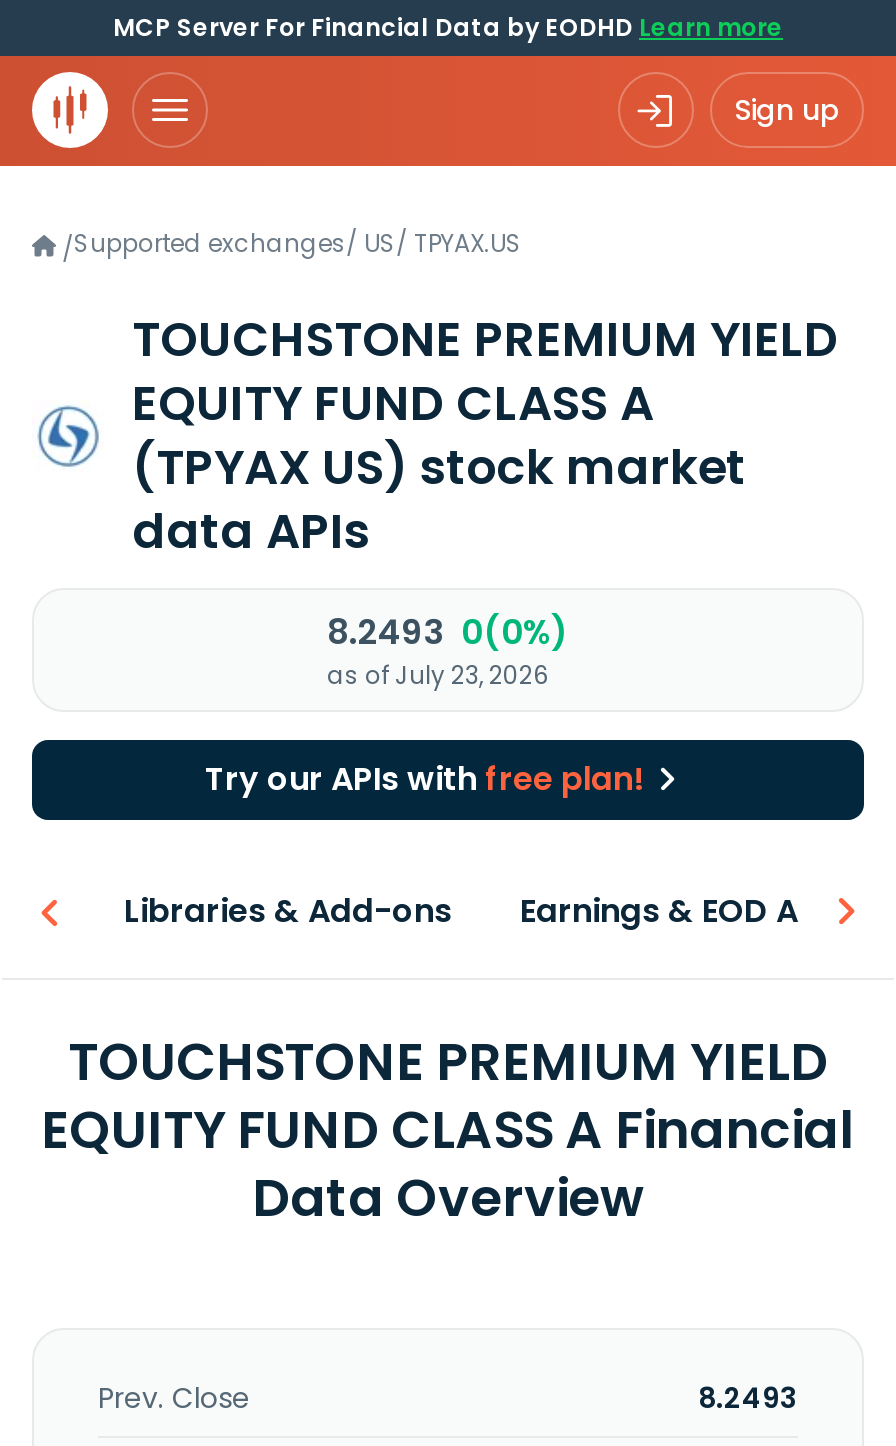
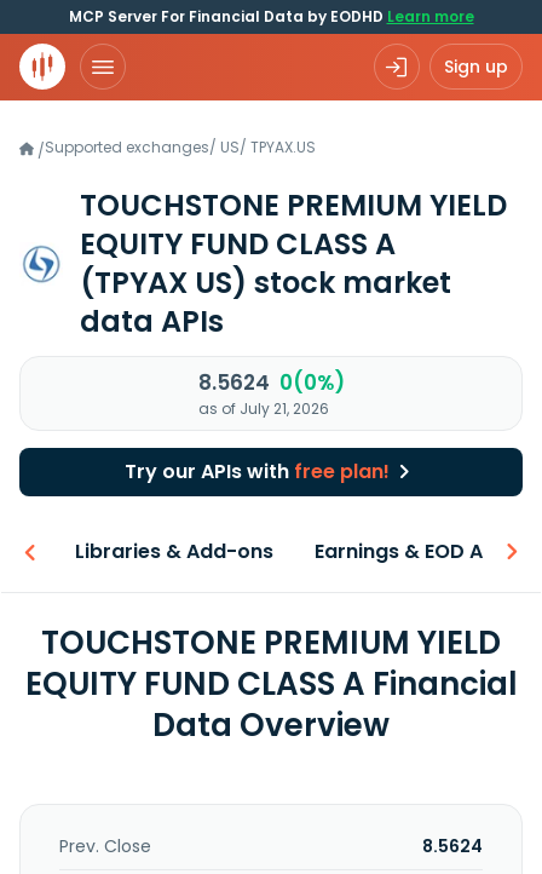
- 8.2493 0(0%)
+ 8.5624 0(0%)

- as of July 23, 2026
+ as of July 21, 2026

- 8.2493
+ 8.5624
